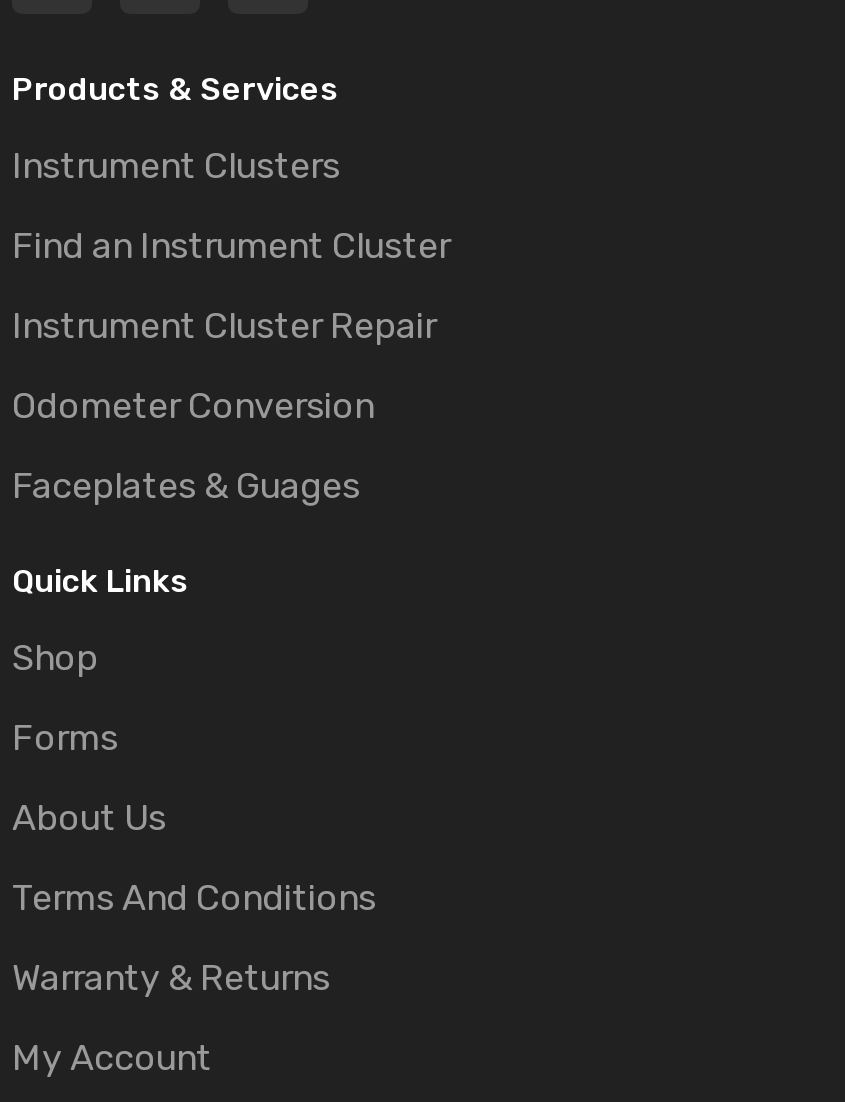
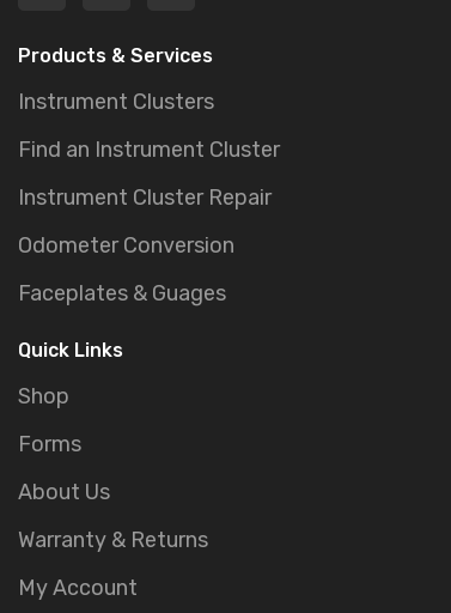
- Terms And Conditions
